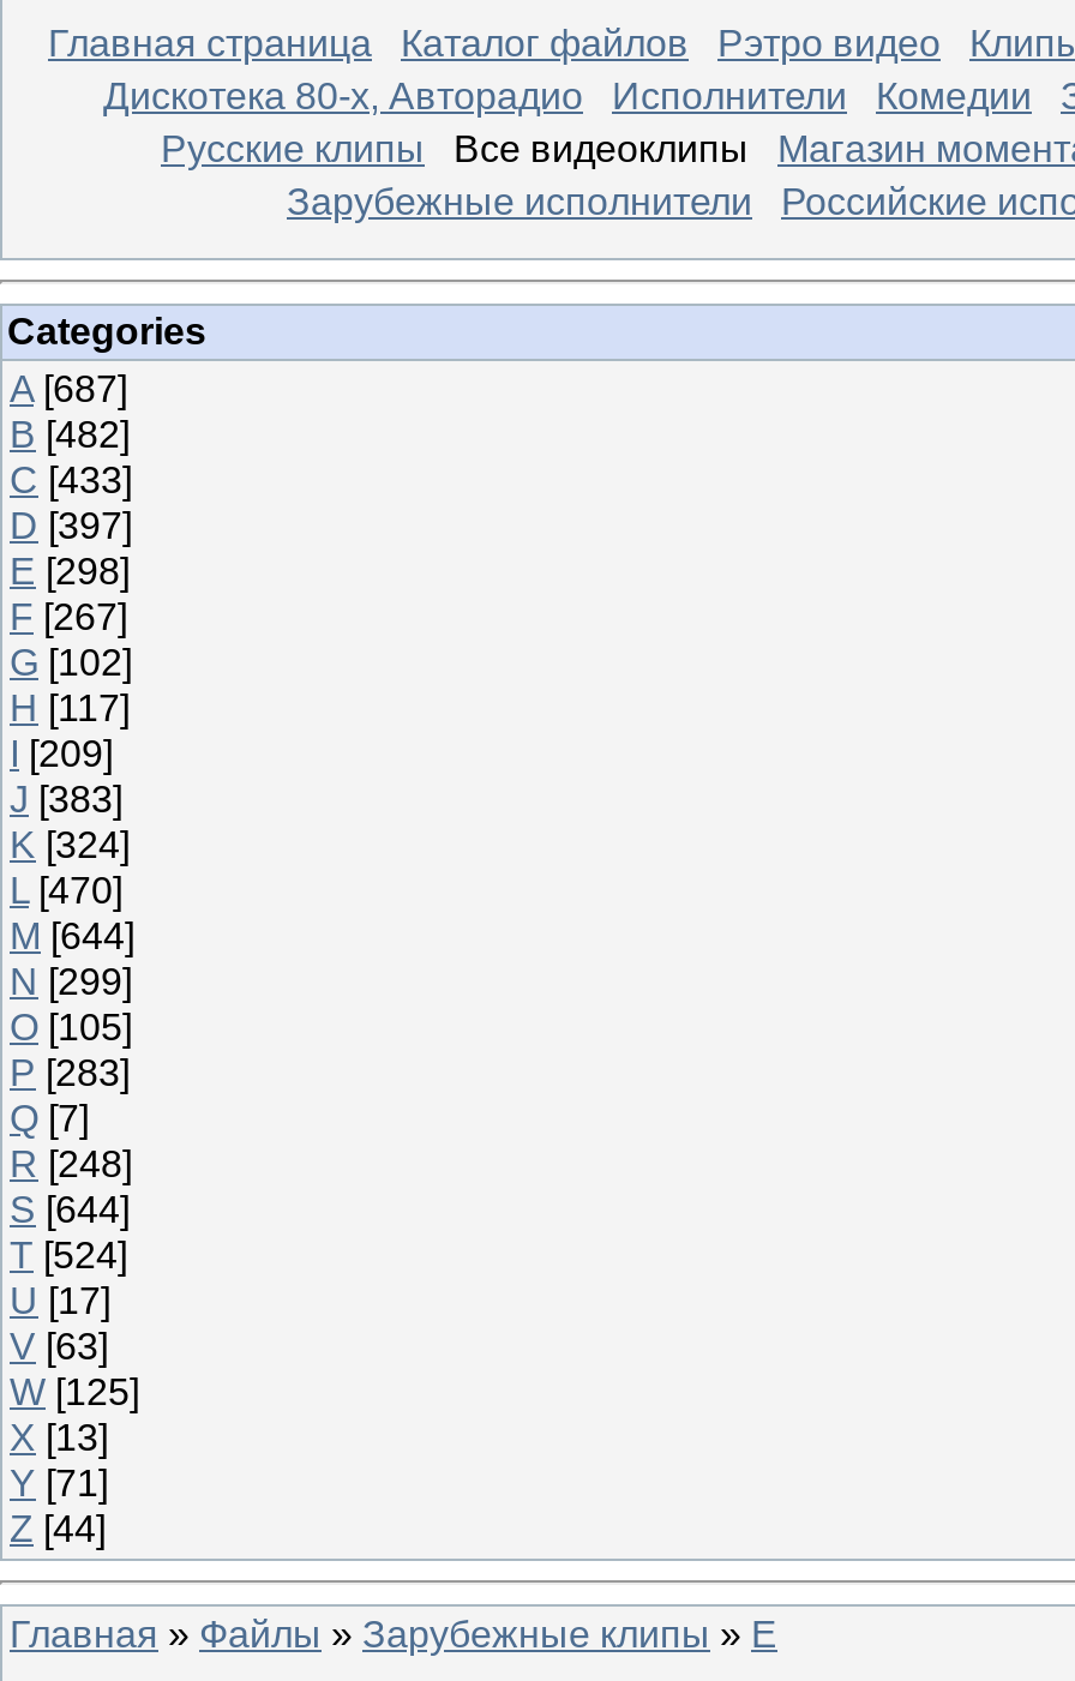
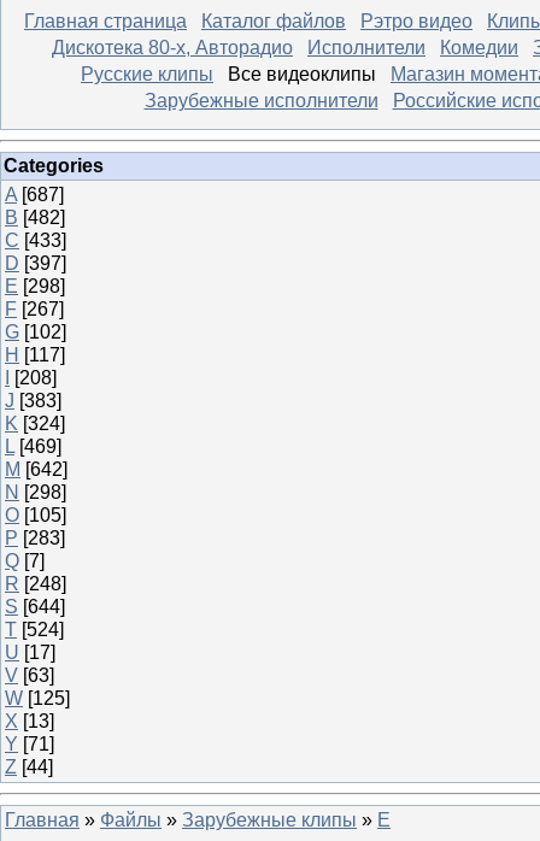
- I [209]
+ I [208]

- L [470]
+ L [469]

- M [644]
+ M [642]

- N [299]
+ N [298]
